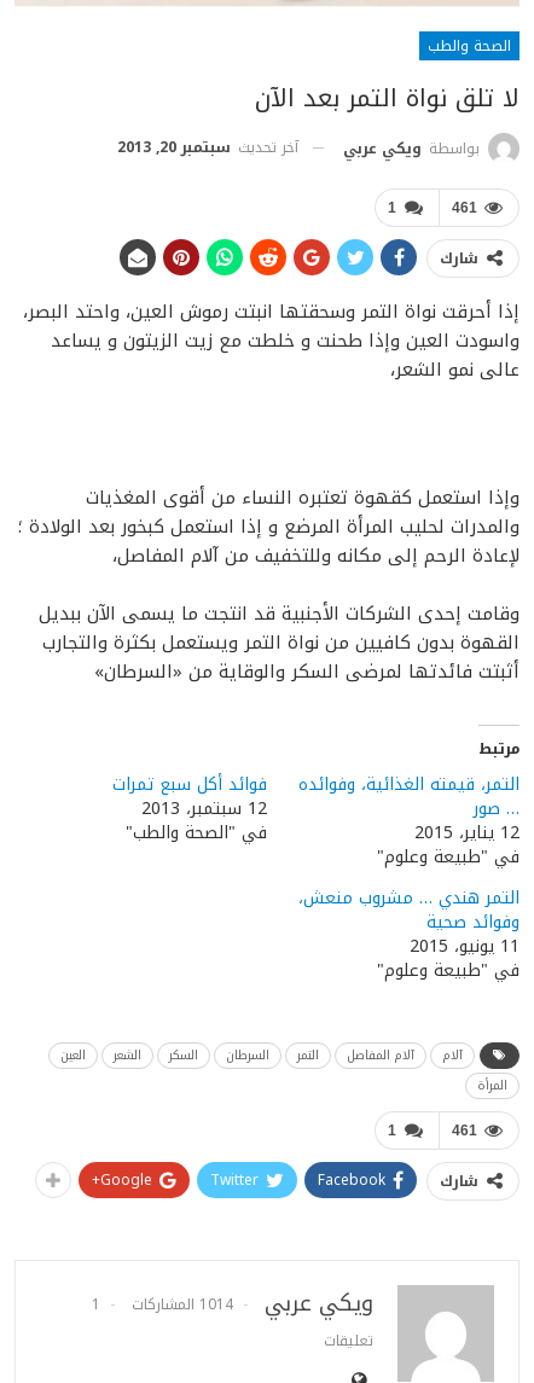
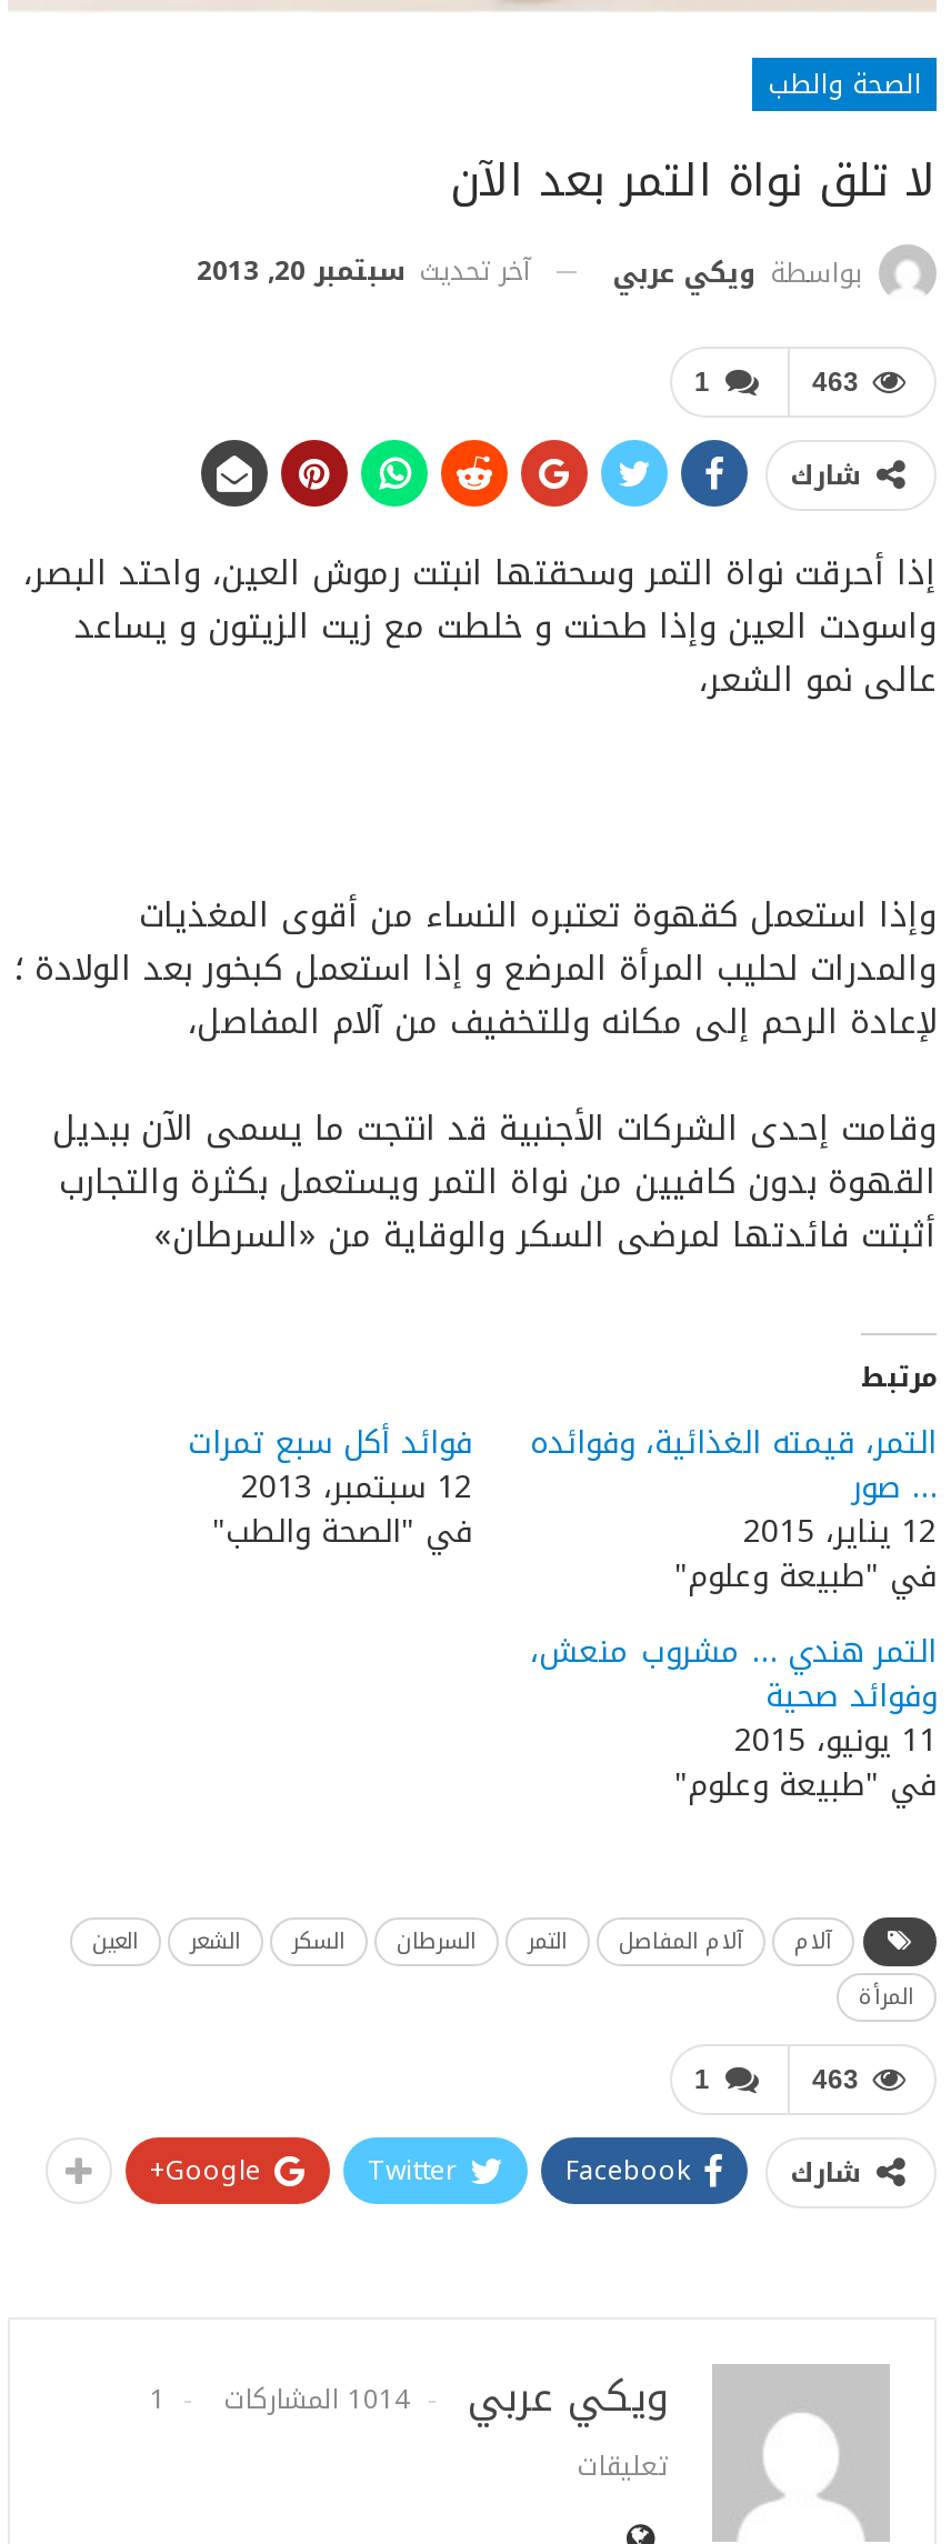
- 461
+ 463

- 461
+ 463
